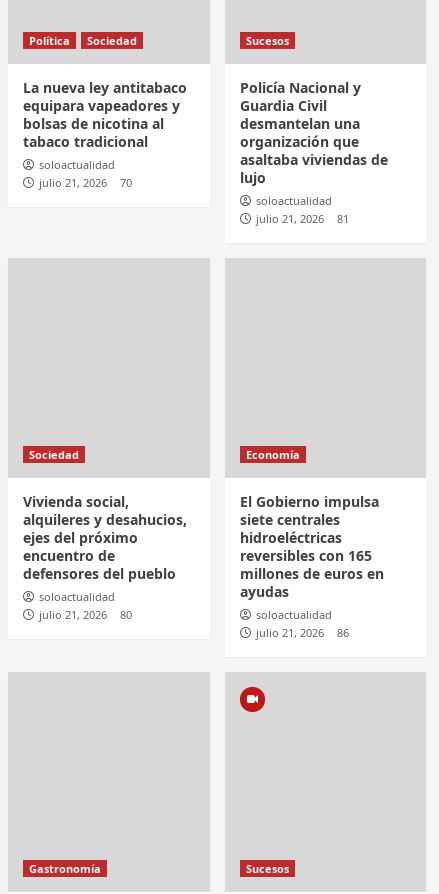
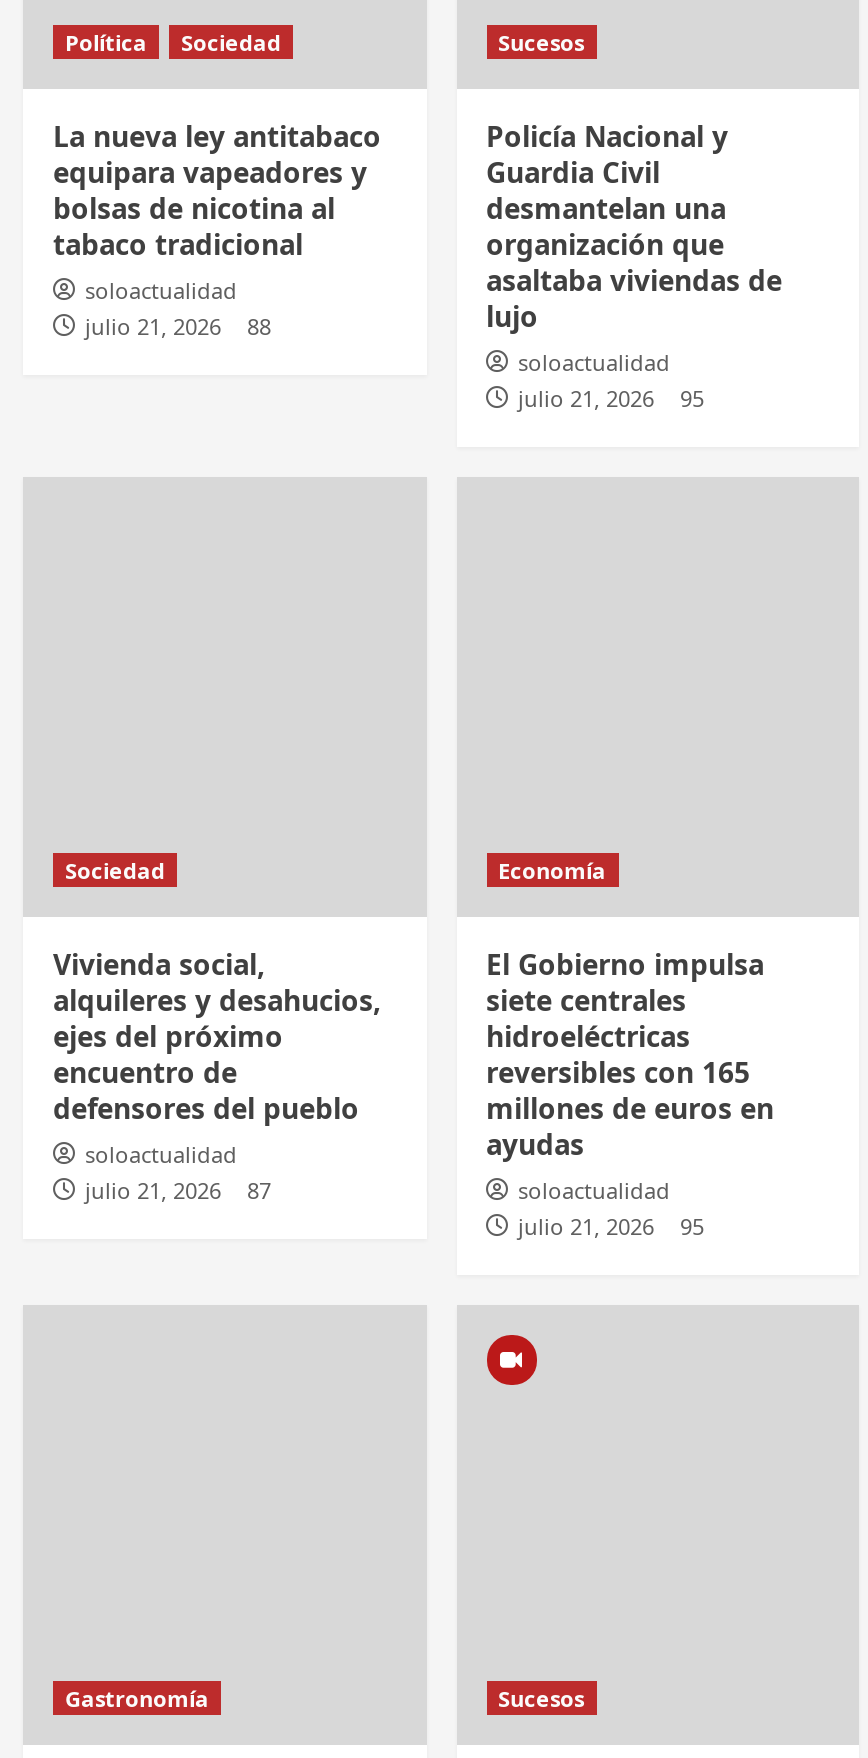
- julio 21, 2026 70
+ julio 21, 2026 88

- julio 21, 2026 81
+ julio 21, 2026 95

- julio 21, 2026 80
+ julio 21, 2026 87

- julio 21, 2026 86
+ julio 21, 2026 95
